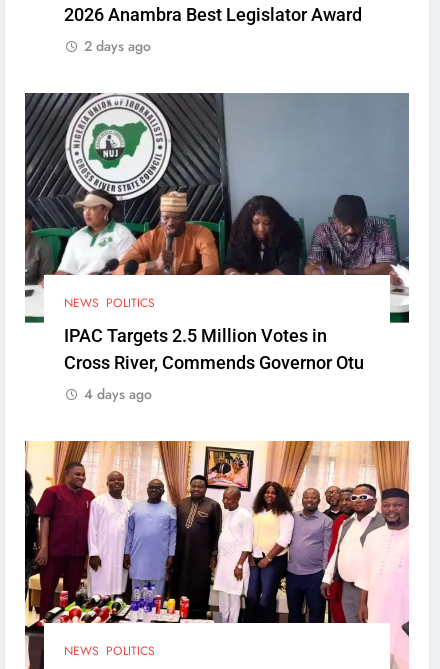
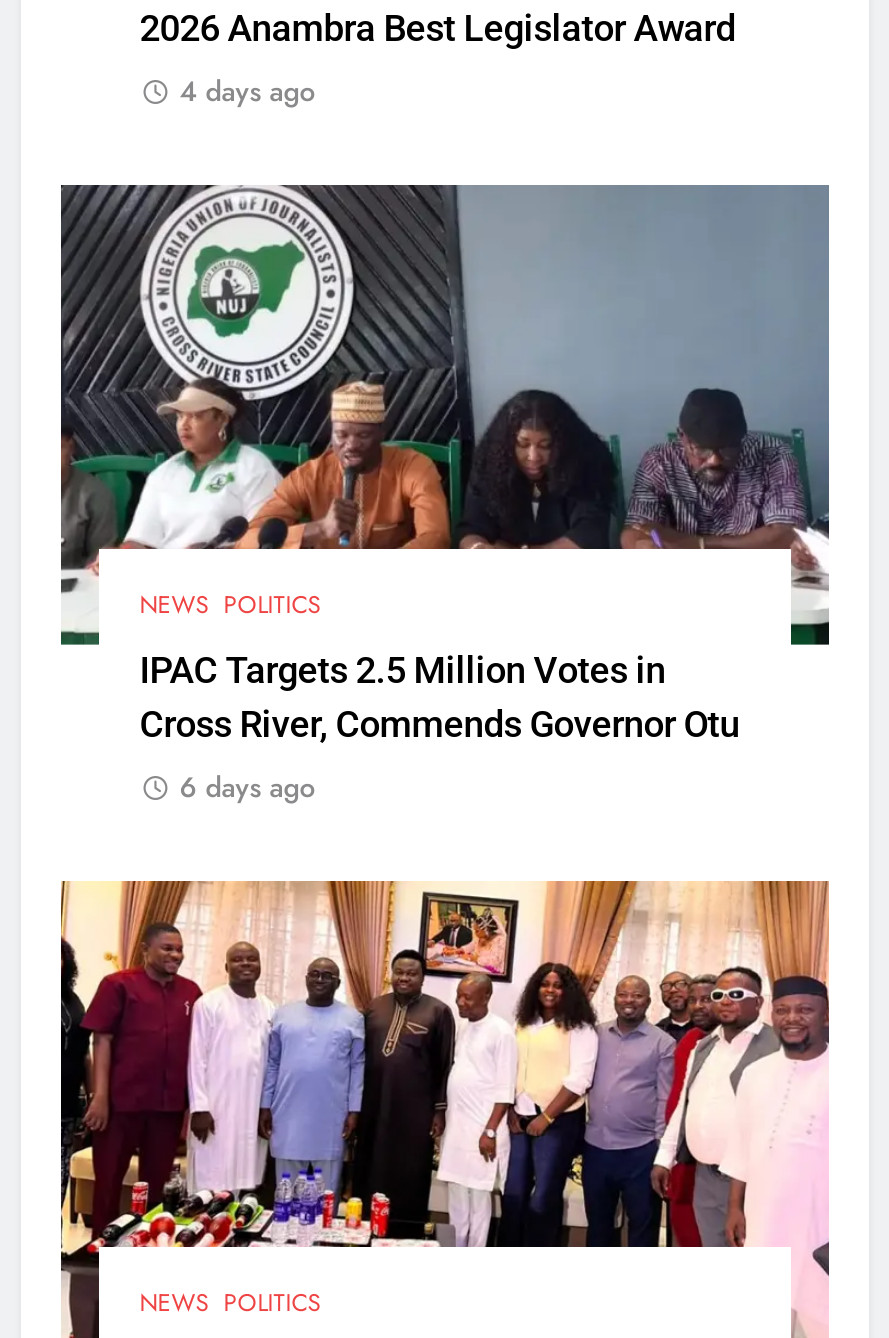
- 2 days ago
+ 4 days ago

- 4 days ago
+ 6 days ago
